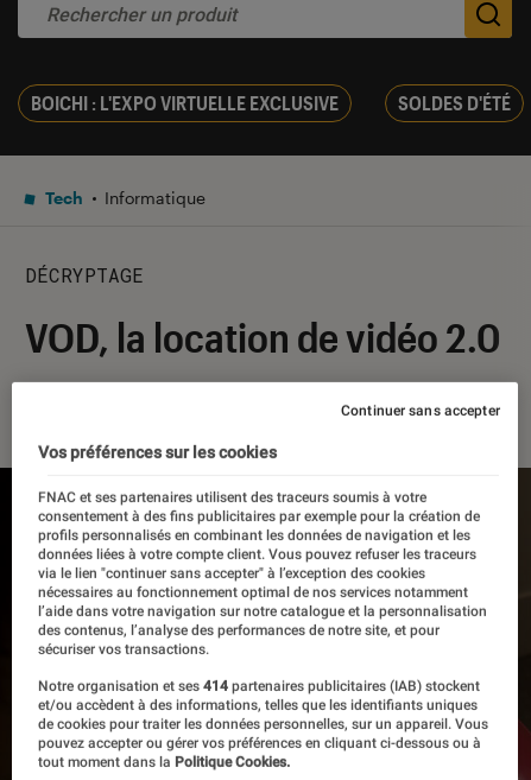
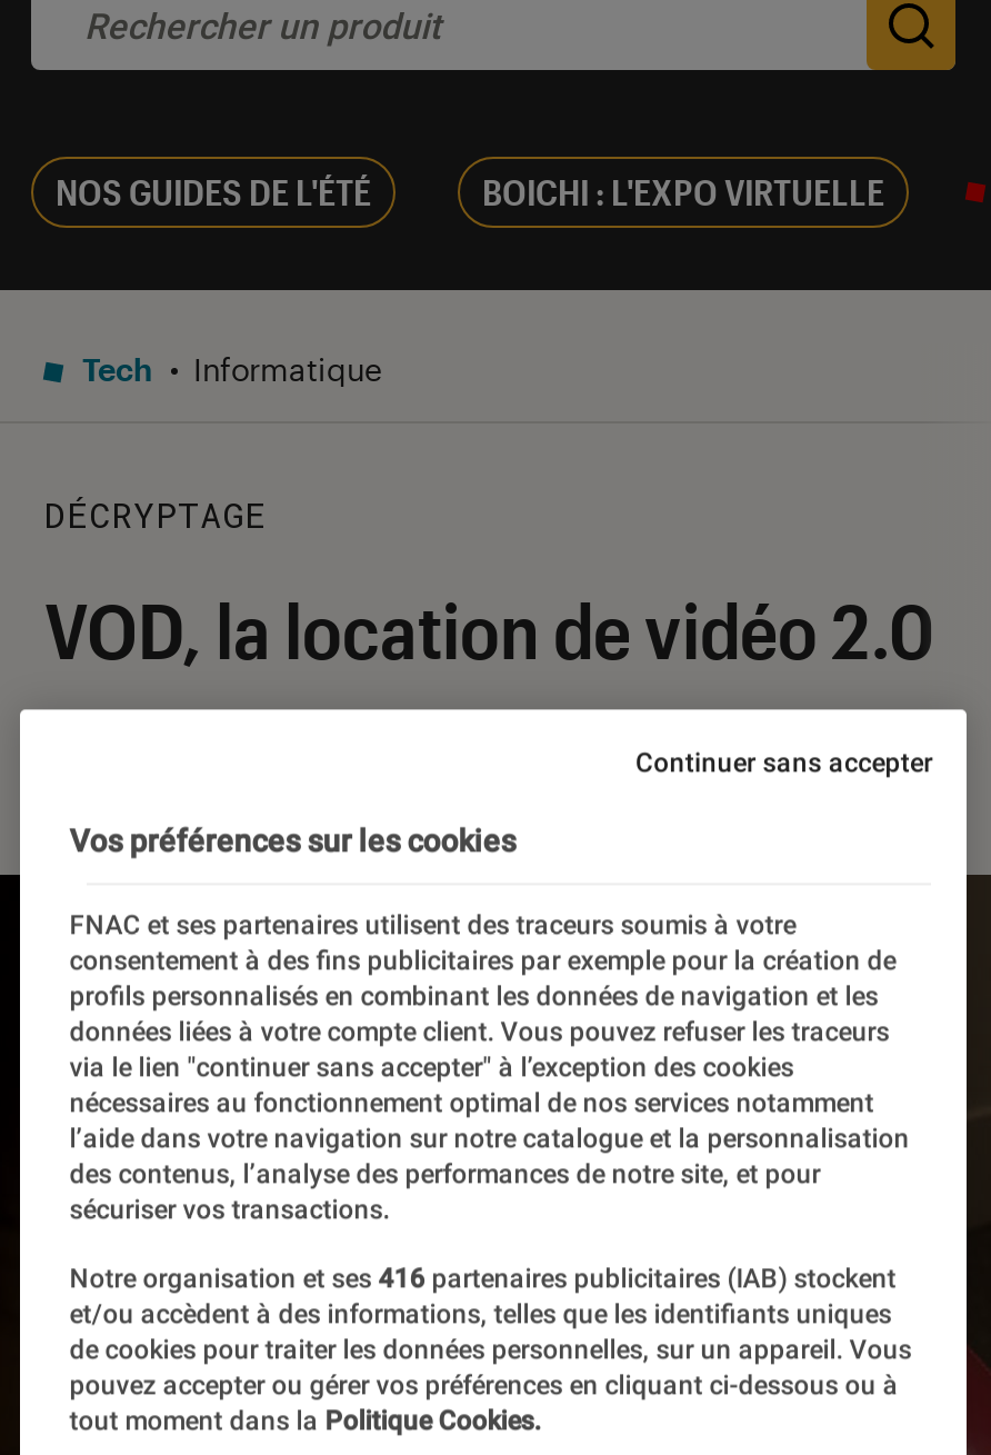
- BOICHI : L'EXPO VIRTUELLE EXCLUSIVE
- SOLDES D'ÉTÉ
+ NOS GUIDES DE L'ÉTÉ
+ BOICHI : L'EXPO VIRTUELLE

- Notre organisation et ses 414 partenaires publicitaires (IAB) stockent
+ Notre organisation et ses 416 partenaires publicitaires (IAB) stockent
